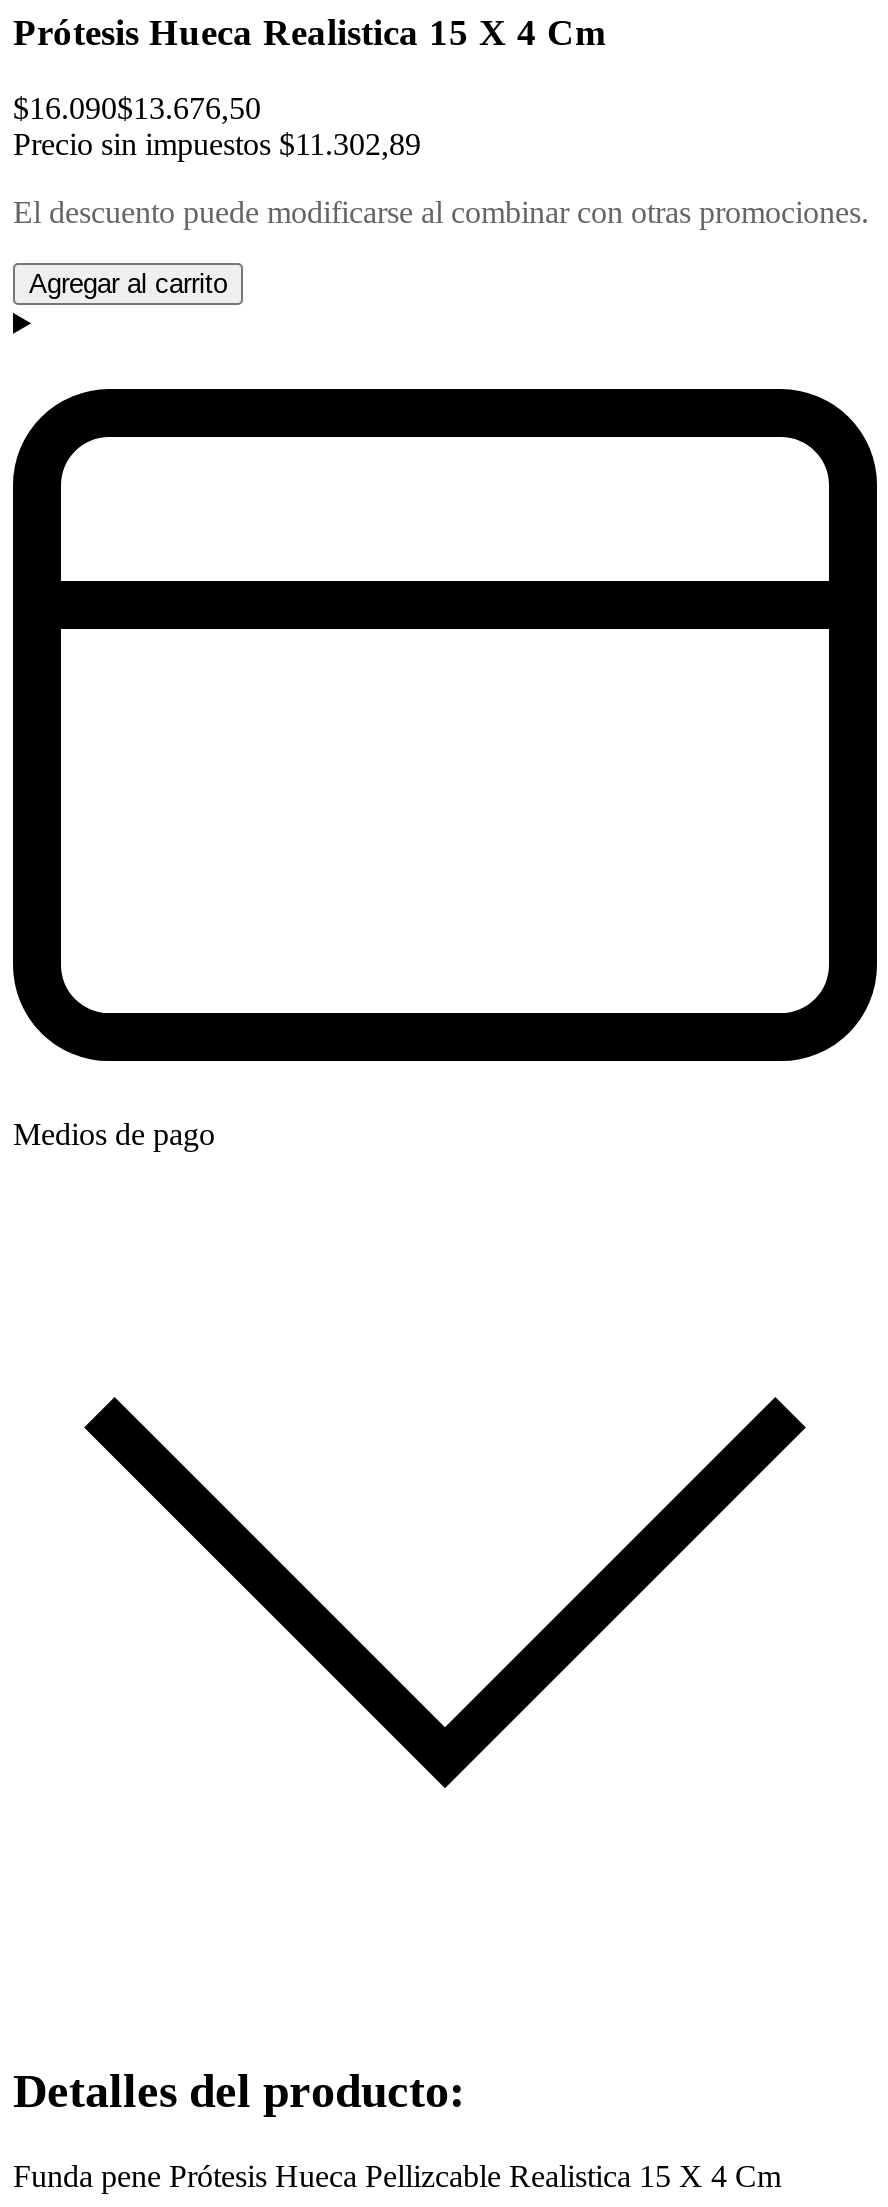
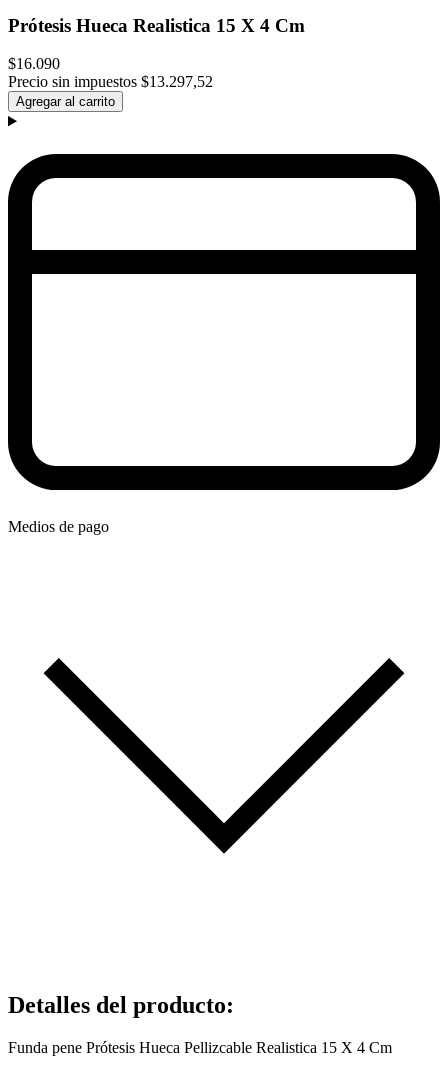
- $16.090$13.676,50
- Precio sin impuestos $11.302,89
- El descuento puede modificarse al combinar con otras promociones.
+ $16.090
+ Precio sin impuestos $13.297,52
